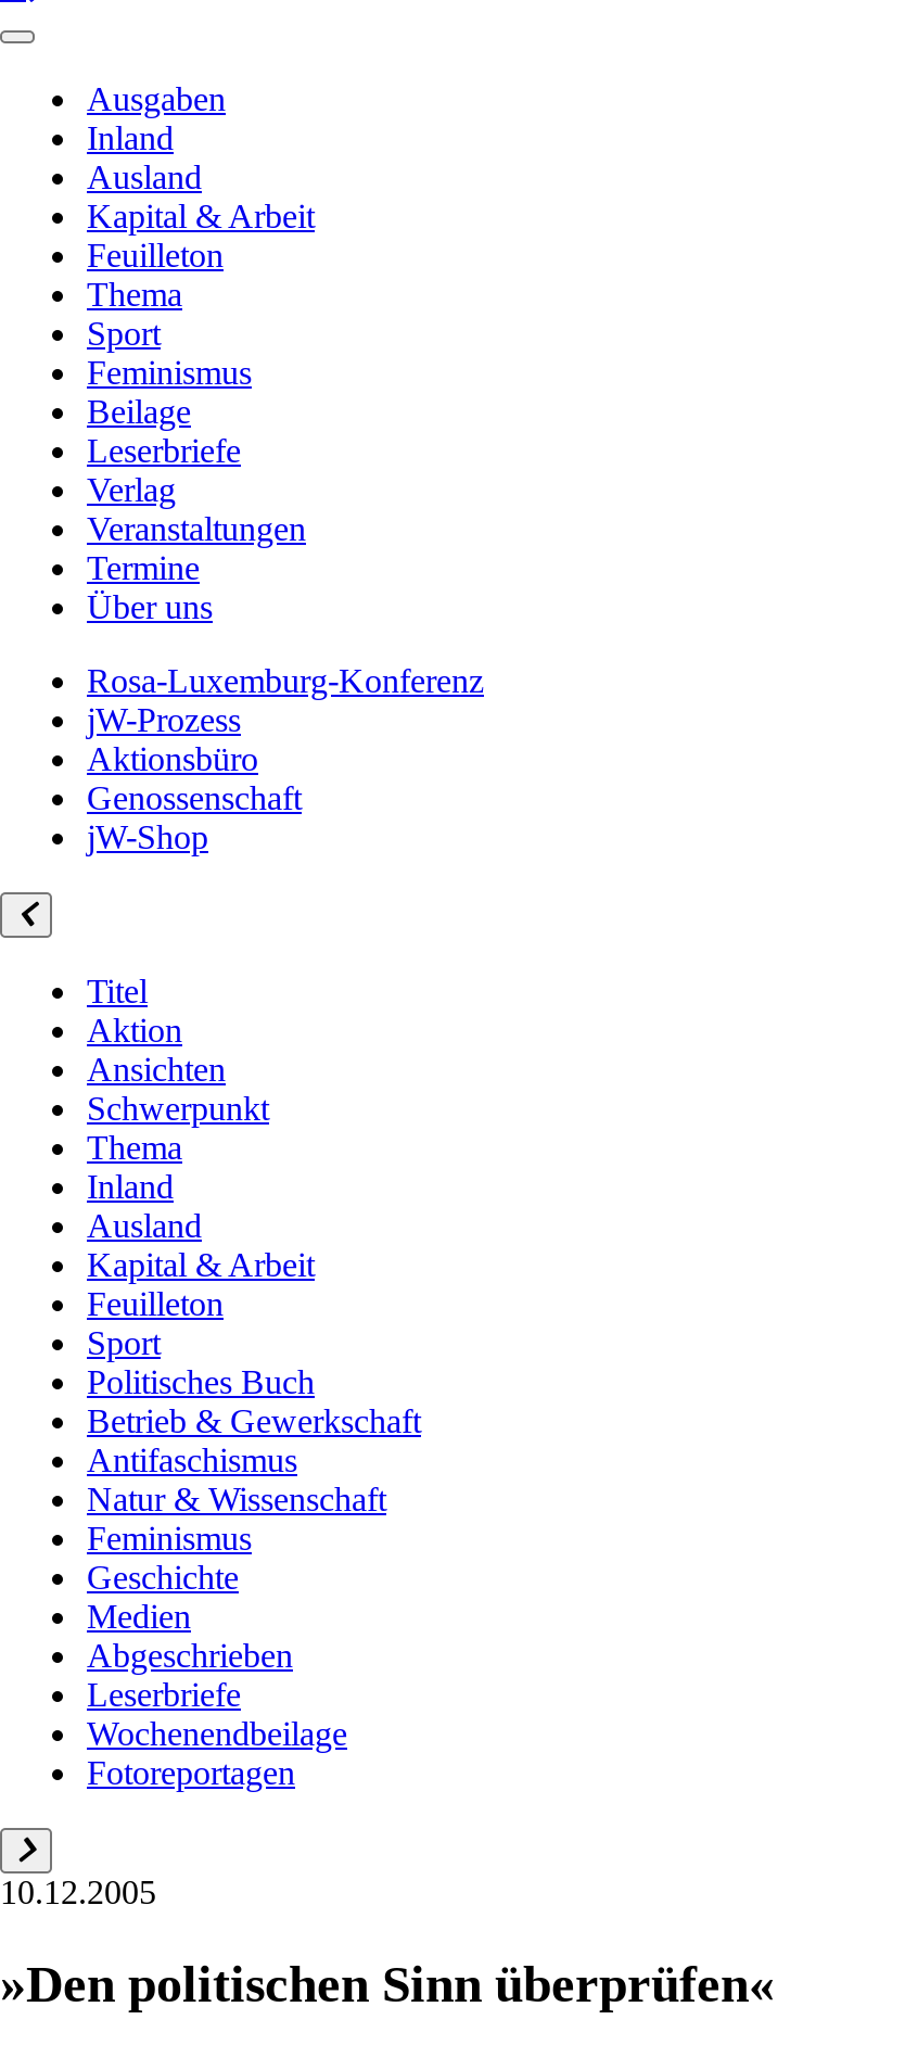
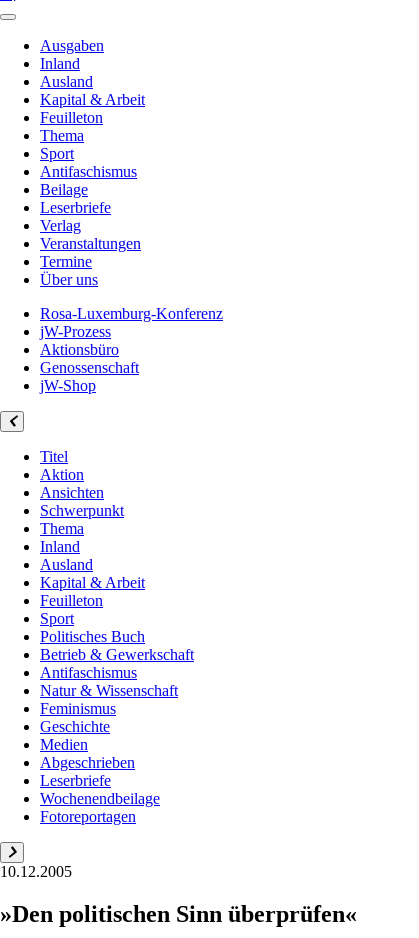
- Feminismus
+ Antifaschismus
